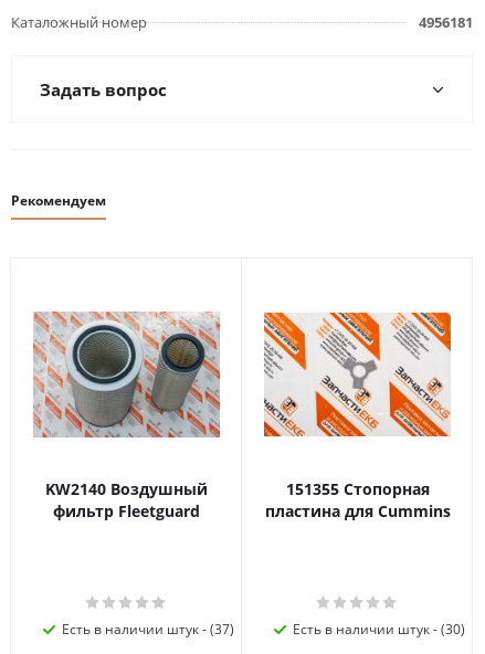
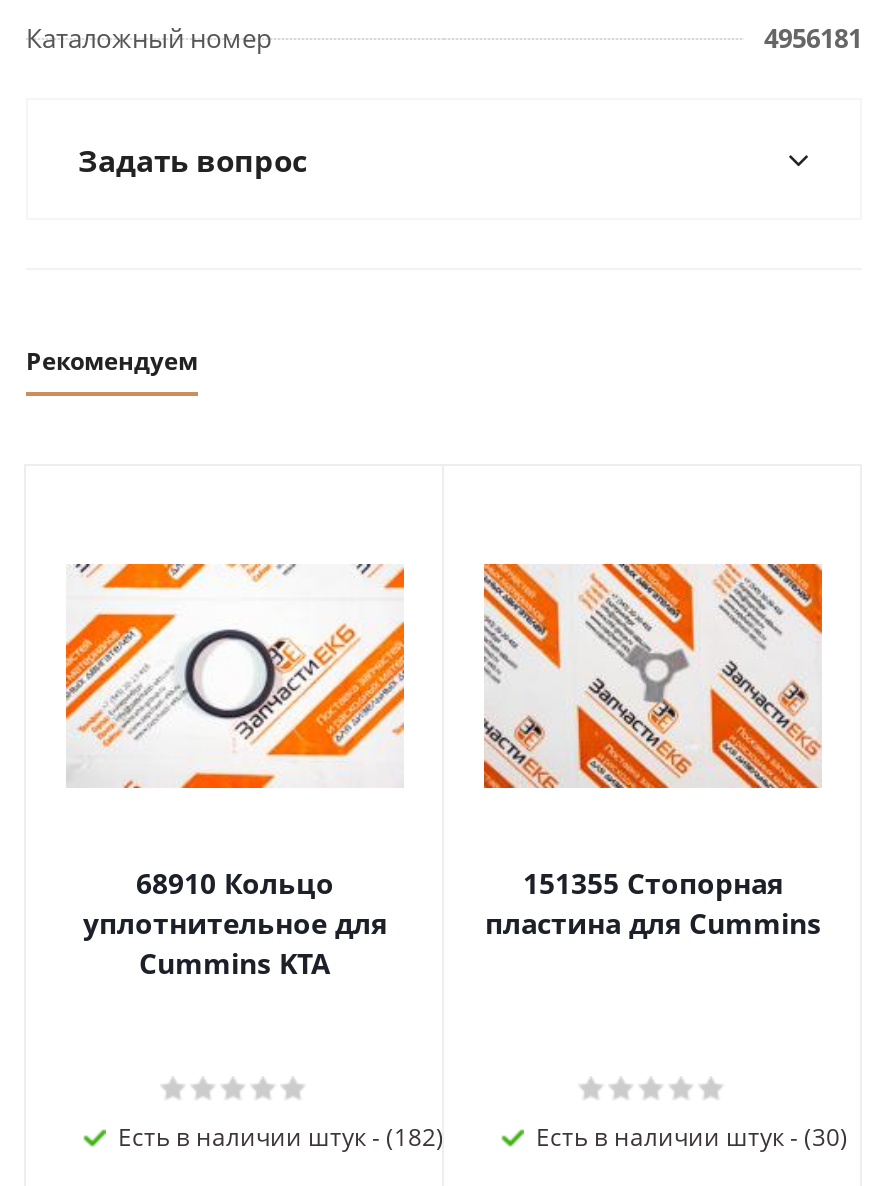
- [image]
- KW2140 Воздушный
- фильтр Fleetguard
+ [image]
+ 68910 Кольцо
+ уплотнительное для
+ Cummins KTA

- Есть в наличии штук - (37)
+ Есть в наличии штук - (182)
